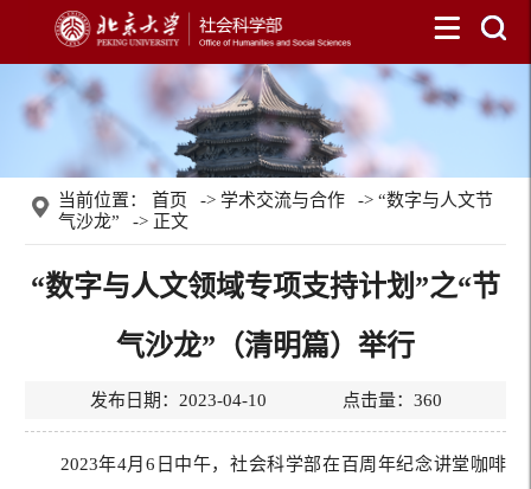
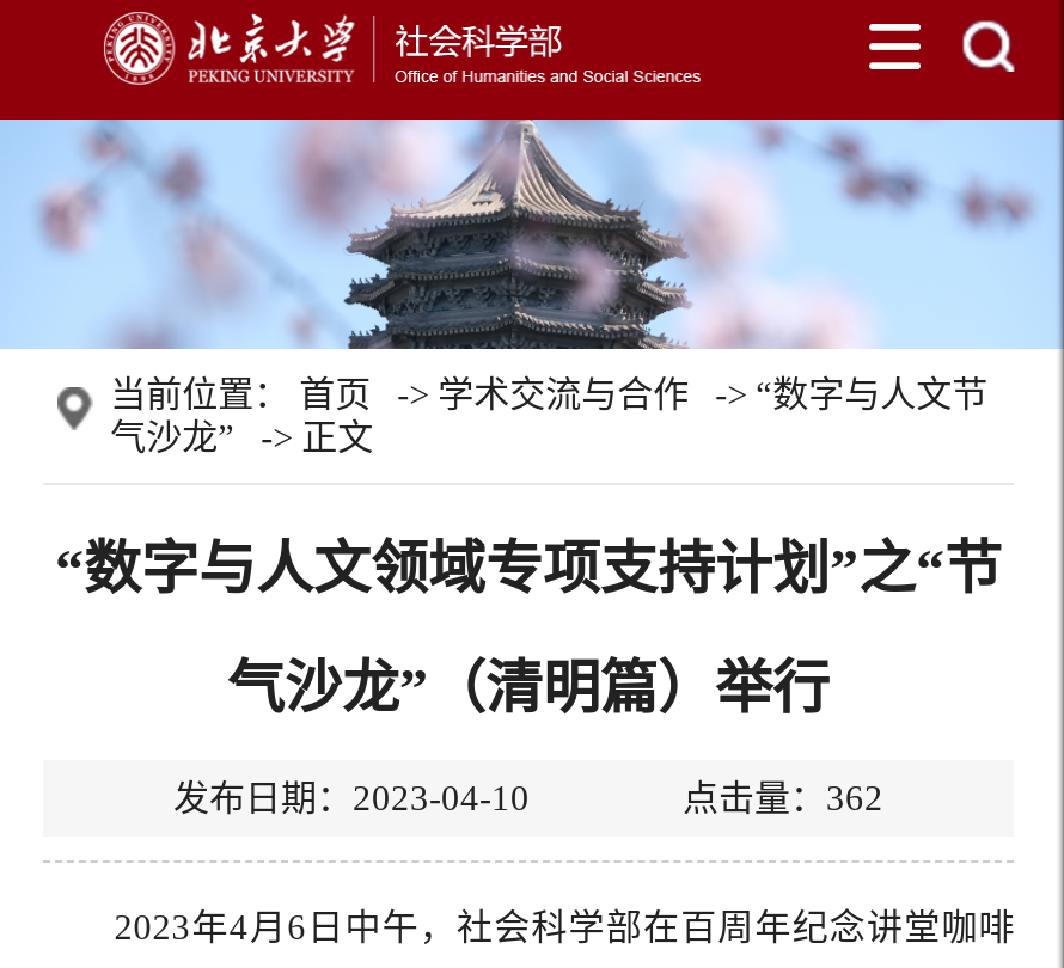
- 发布日期：2023-04-10 点击量：360
+ 发布日期：2023-04-10 点击量：362
